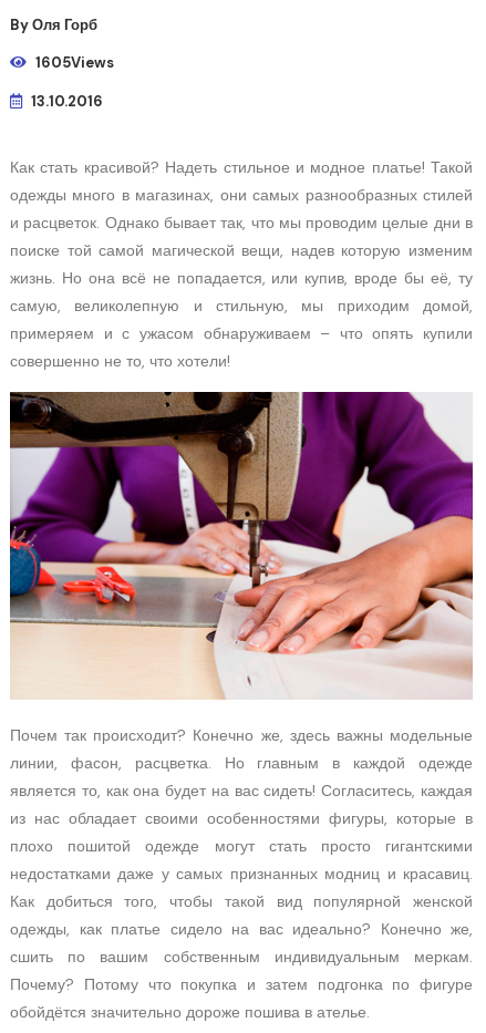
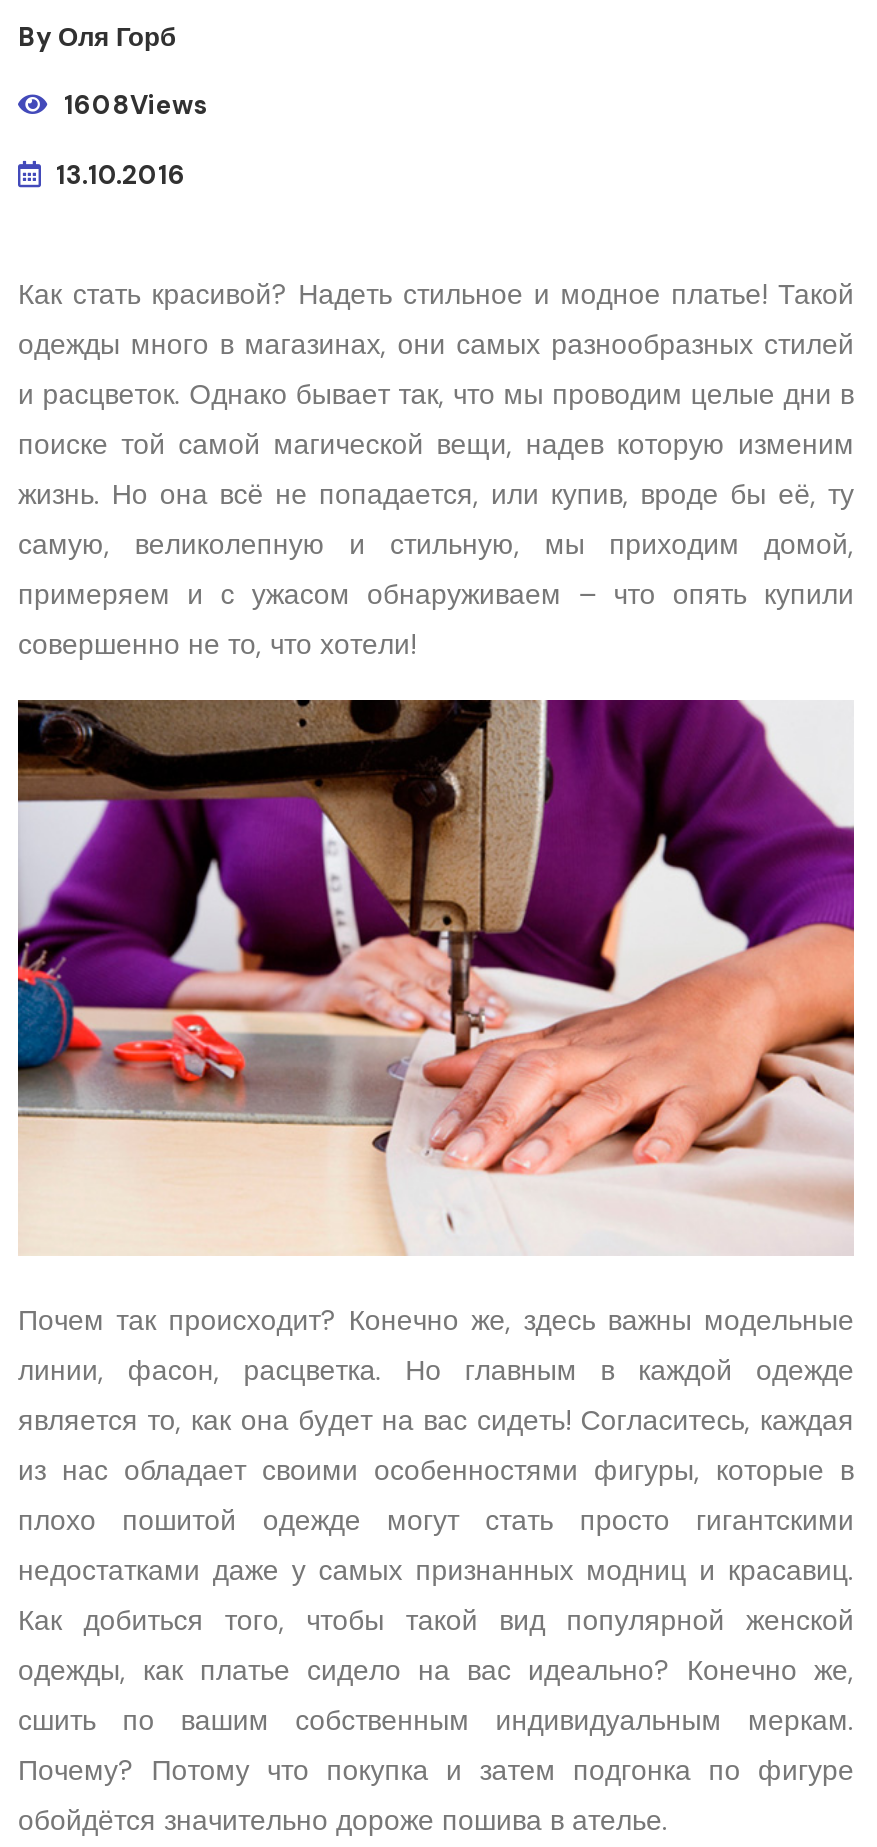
- 1605Views
+ 1608Views
